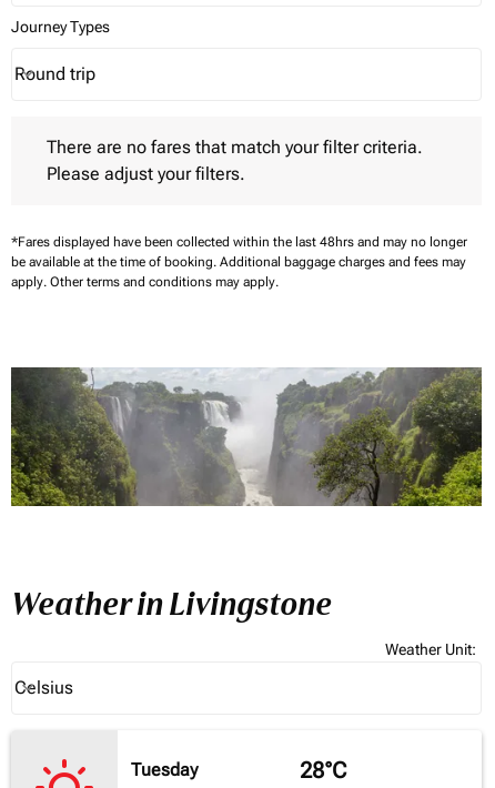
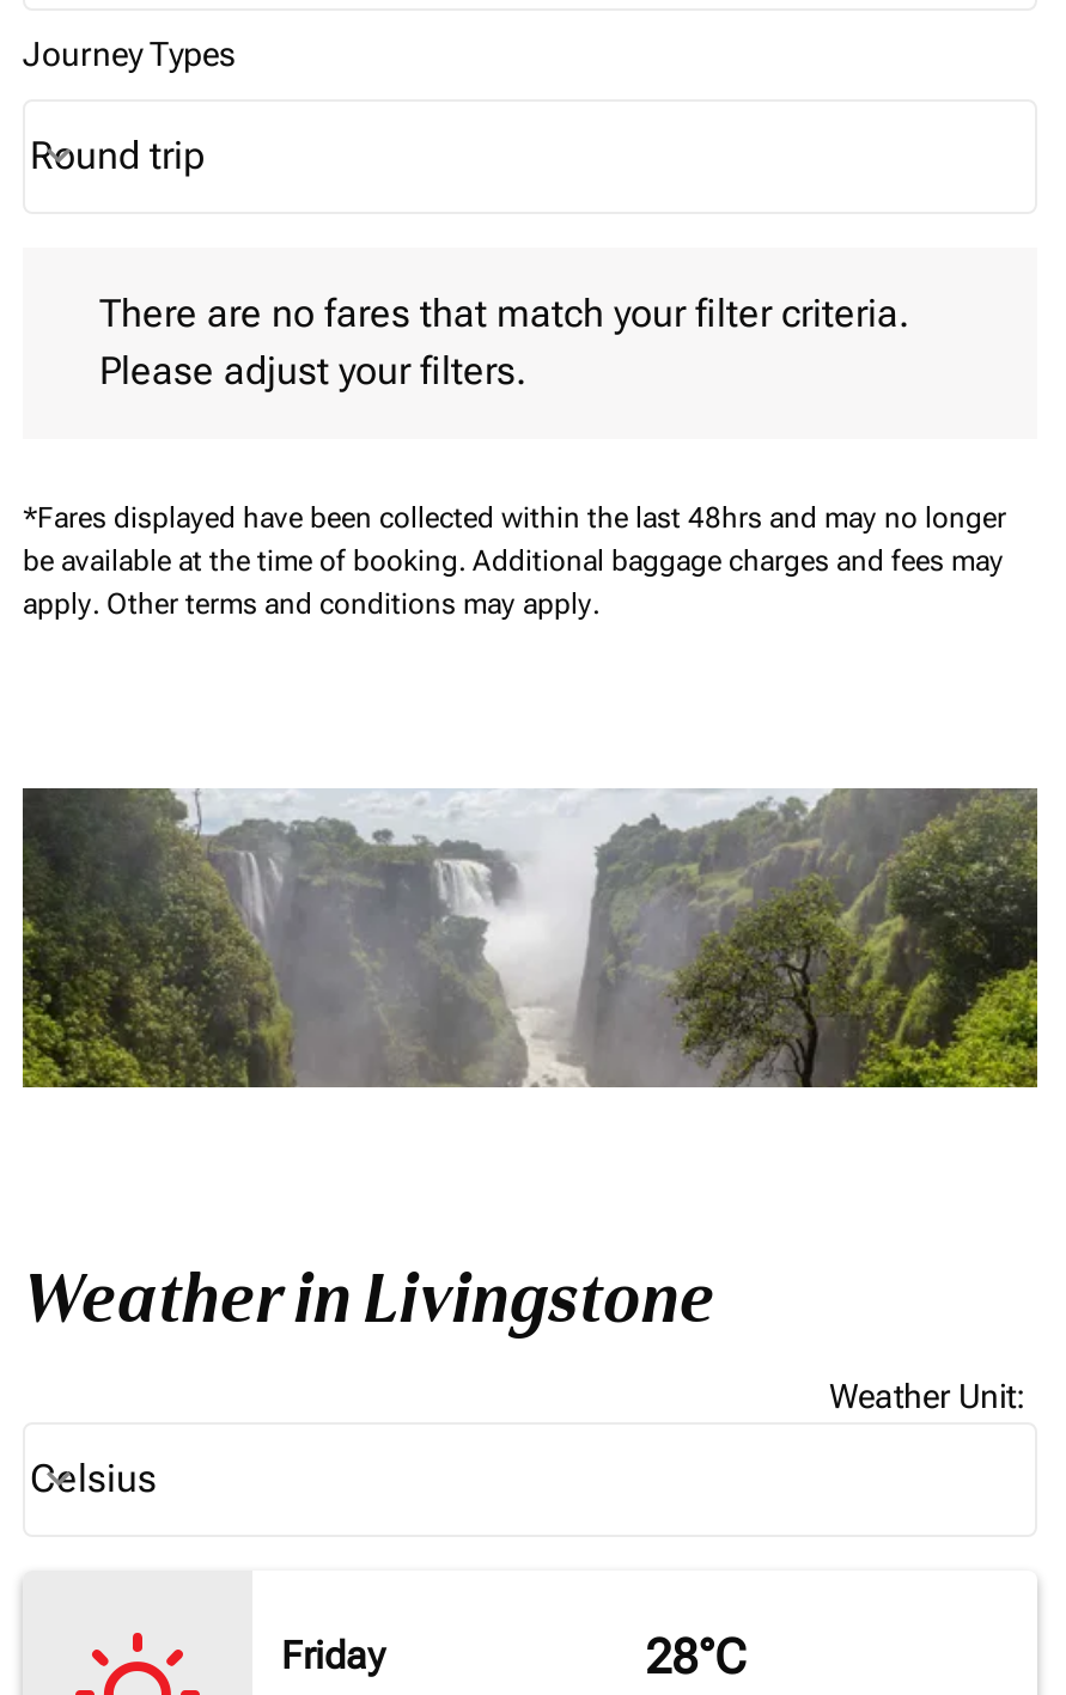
- Tuesday
+ Friday
